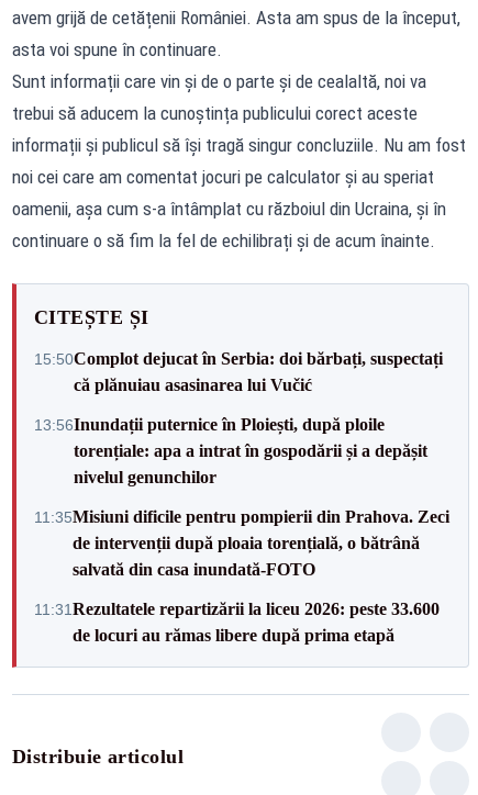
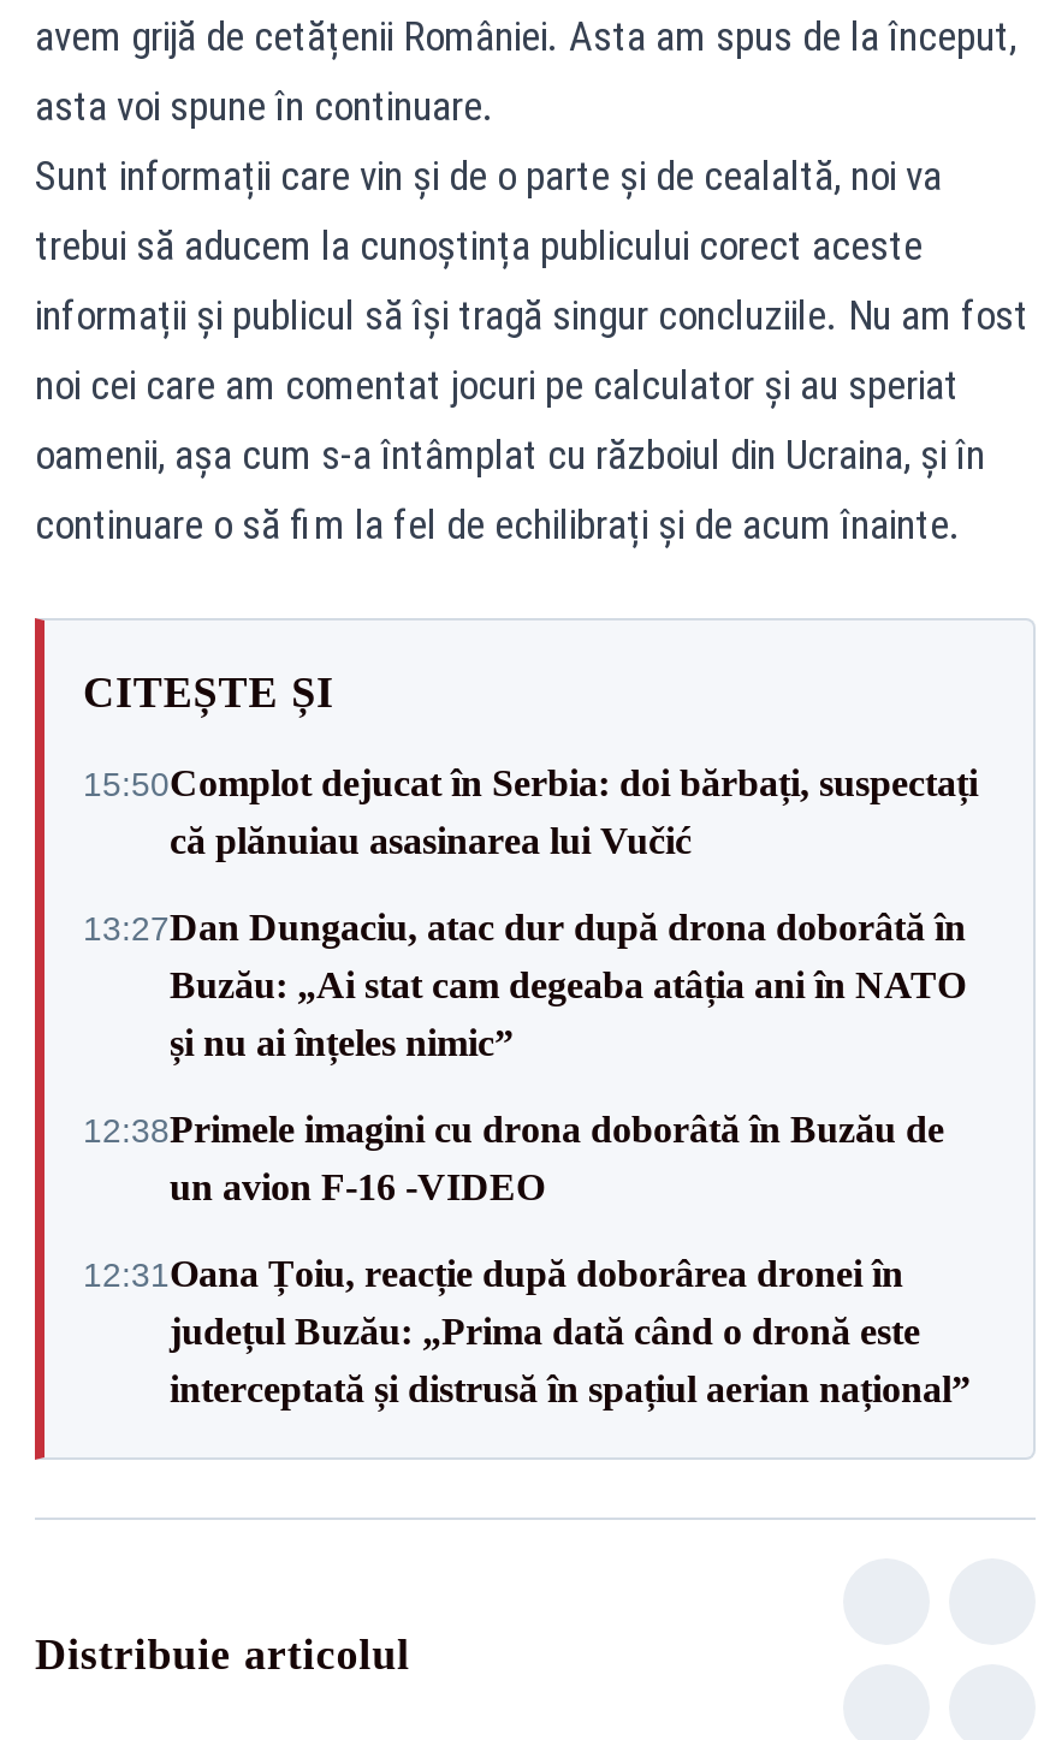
- 13:56Inundații puternice în Ploiești, după ploile
- torențiale: apa a intrat în gospodării și a depășit
- nivelul genunchilor
+ 13:27Dan Dungaciu, atac dur după drona doborâtă în
+ Buzău: „Ai stat cam degeaba atâția ani în NATO
+ și nu ai înțeles nimic”

- 11:35Misiuni dificile pentru pompierii din Prahova. Zeci
- de intervenții după ploaia torențială, o bătrână
- salvată din casa inundată-FOTO
+ 12:38Primele imagini cu drona doborâtă în Buzău de
+ un avion F-16 -VIDEO

- 11:31 Rezultatele repartizării la liceu 2026: peste 33.600
- de locuri au rămas libere după prima etapă
+ 12:31Oana Țoiu, reacție după doborârea dronei în
+ județul Buzău: „Prima dată când o dronă este
+ interceptată și distrusă în spațiul aerian național”
